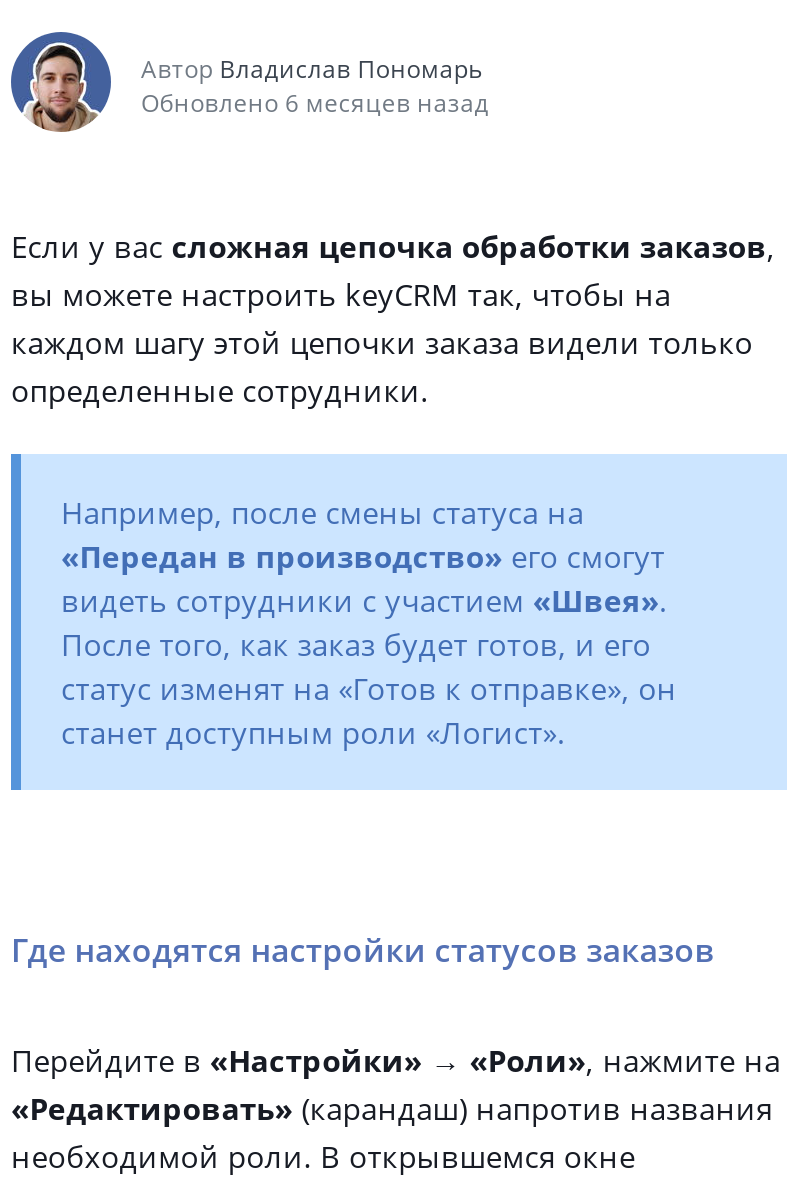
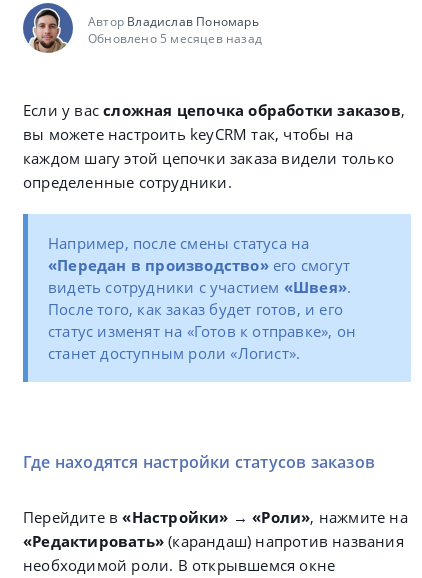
- Обновлено 6 месяцев назад
+ Обновлено 5 месяцев назад
